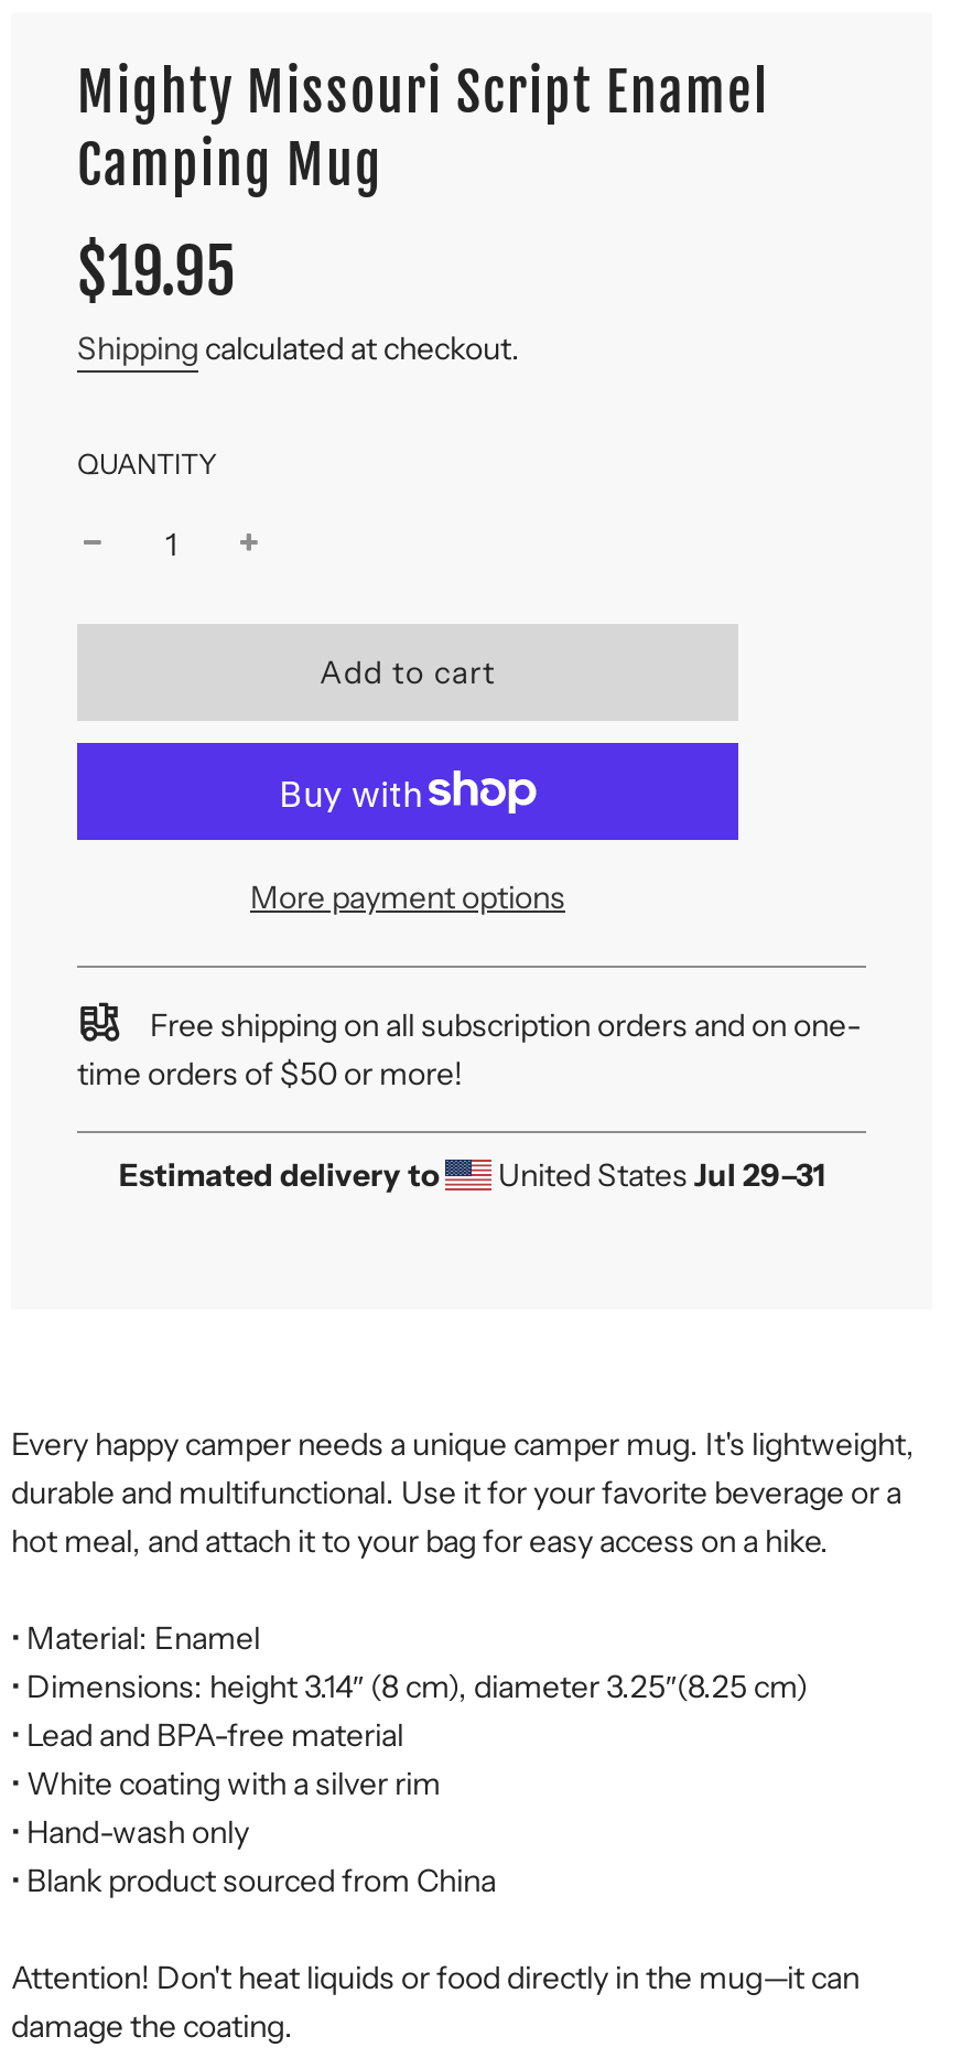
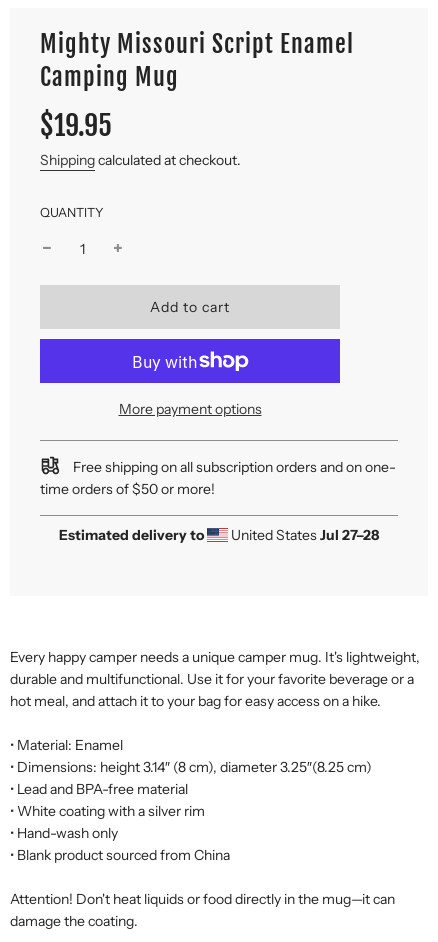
- United States Jul 29–31
+ United States Jul 27–28
